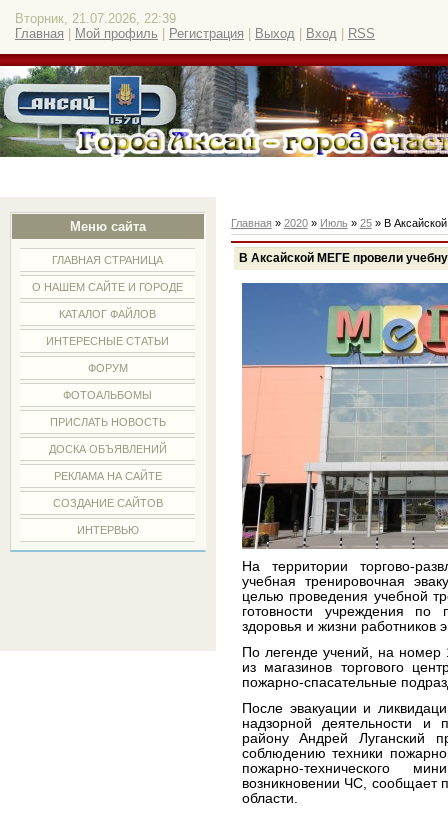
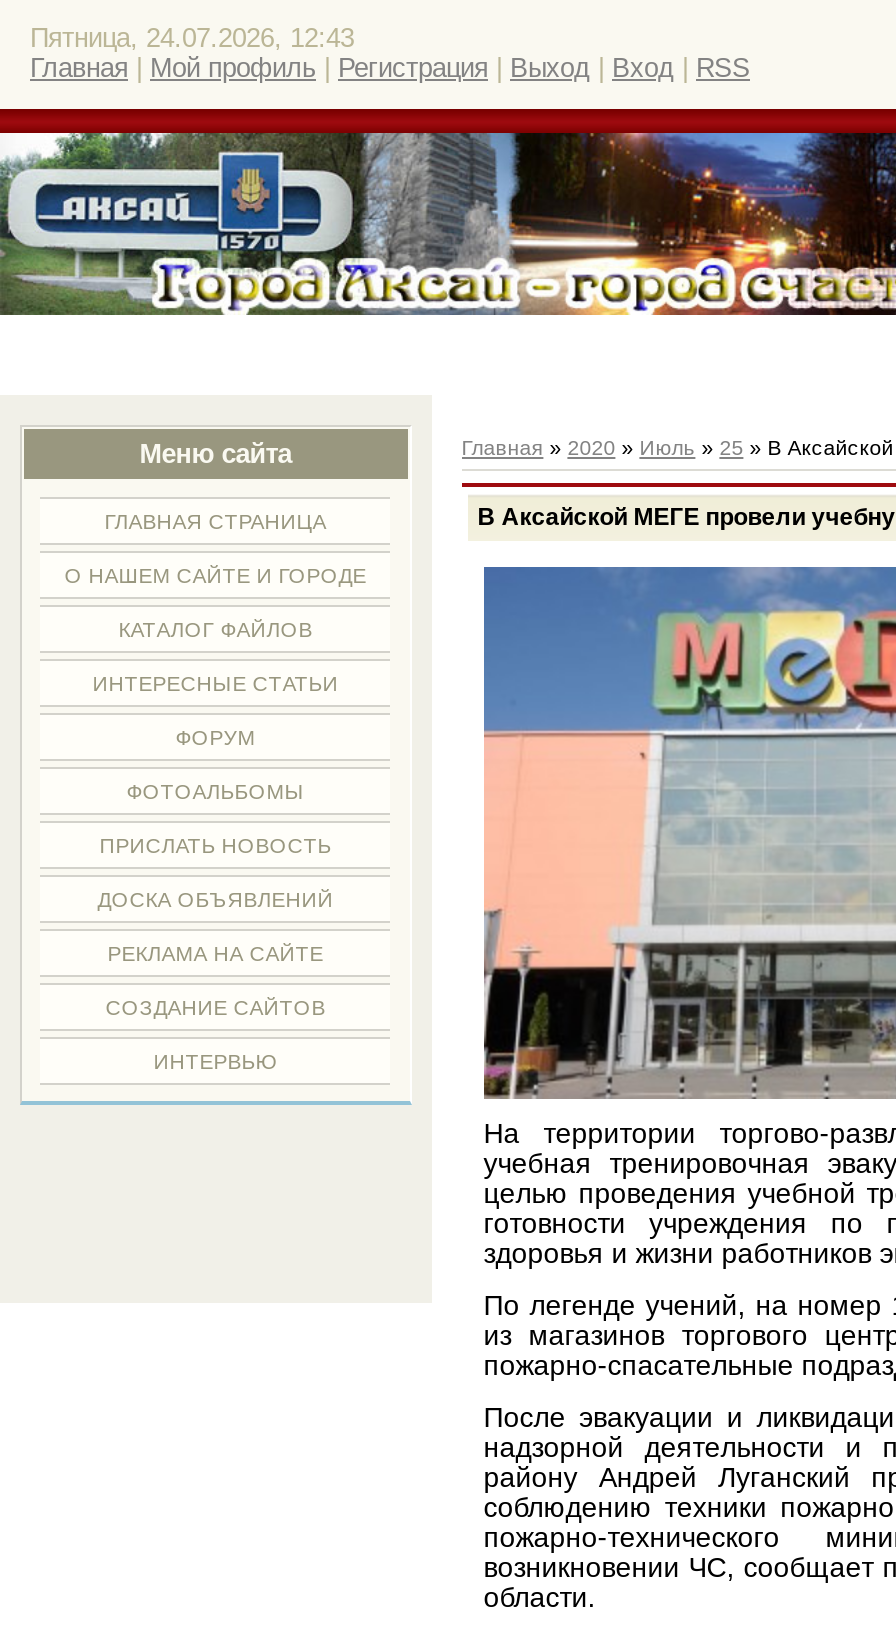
- Вторник, 21.07.2026, 22:39
+ Пятница, 24.07.2026, 12:43
